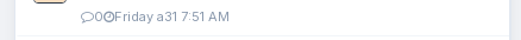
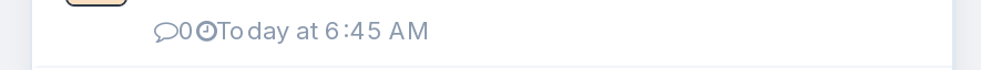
- 0 Friday a31 7:51 AM
+ 0 Today at 6:45 AM
